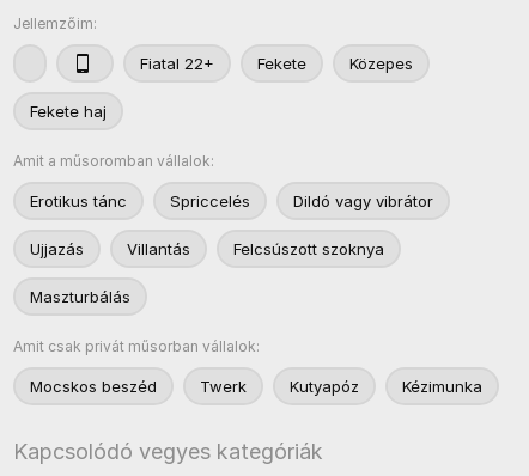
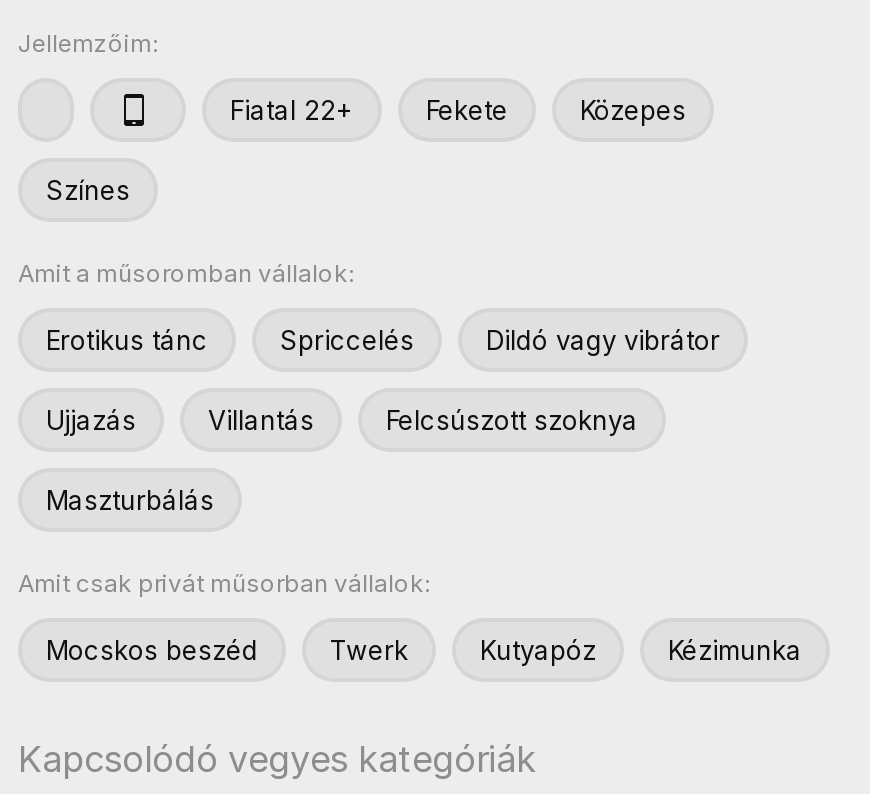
- Fekete haj
+ Színes
